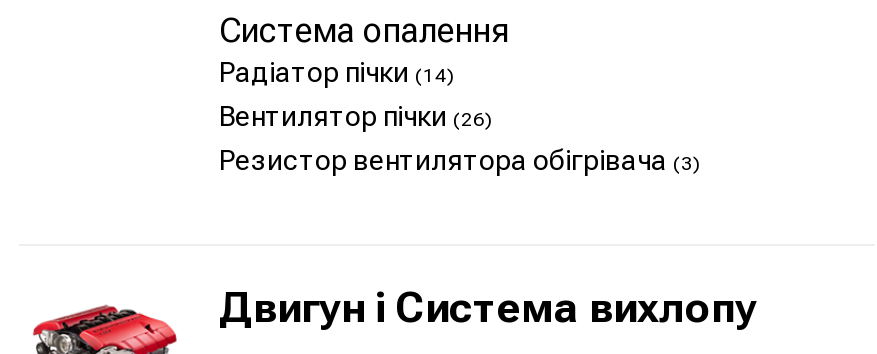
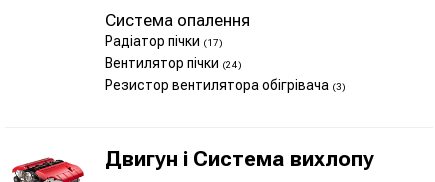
- Радіатор пічки (14)
+ Радіатор пічки (17)

- Вентилятор пічки (26)
+ Вентилятор пічки (24)
